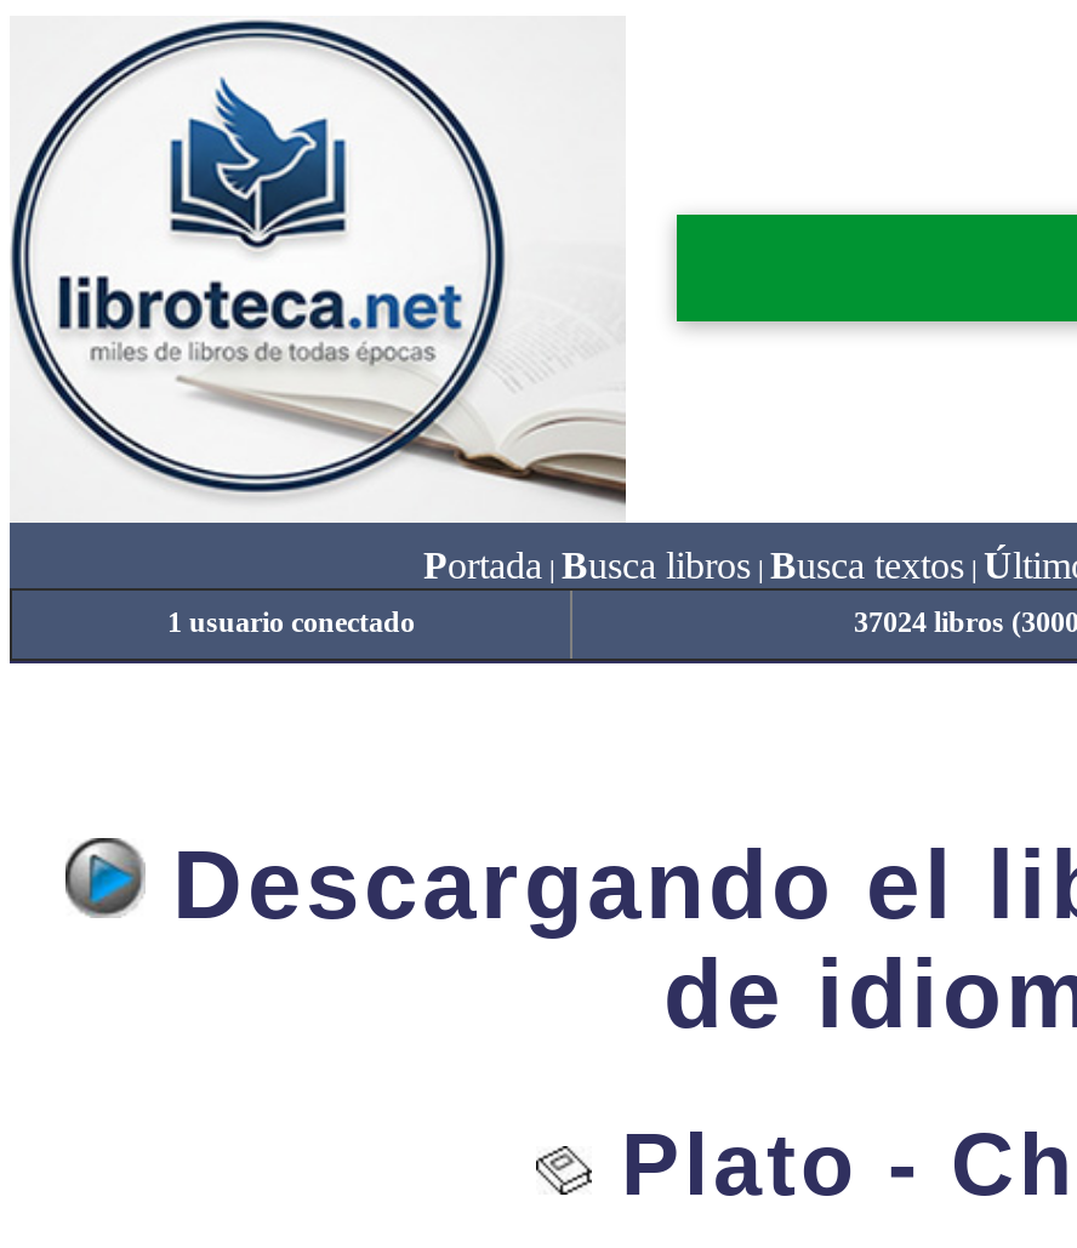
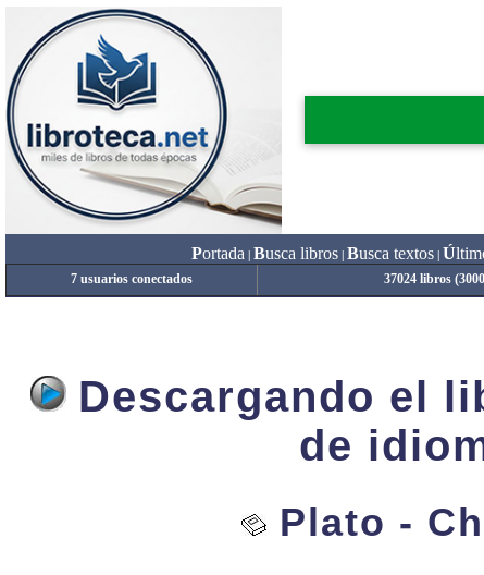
- 1 usuario conectado
+ 7 usuarios conectados
